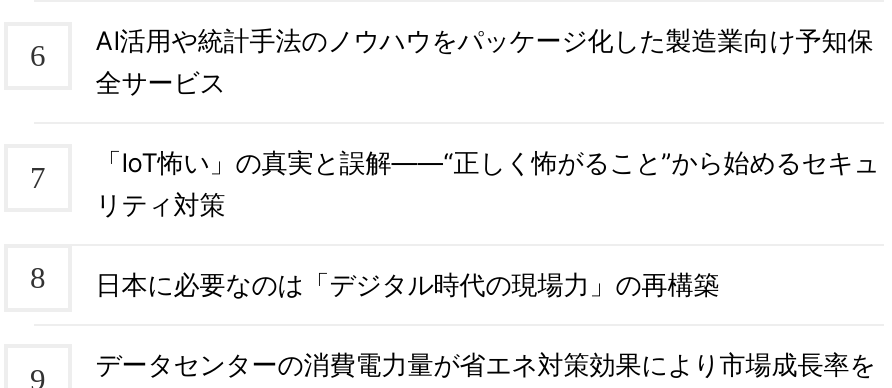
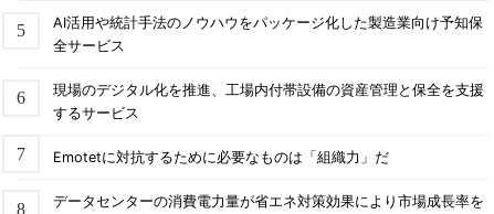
- 「IoT怖い」の真実と誤解――“正しく怖がること”から始めるセキュ
- リティ対策
+ 現場のデジタル化を推進、工場内付帯設備の資産管理と保全を支援
+ するサービス

- 日本に必要なのは「デジタル時代の現場力」の再構築
+ Emotetに対抗するために必要なものは「組織力」だ
